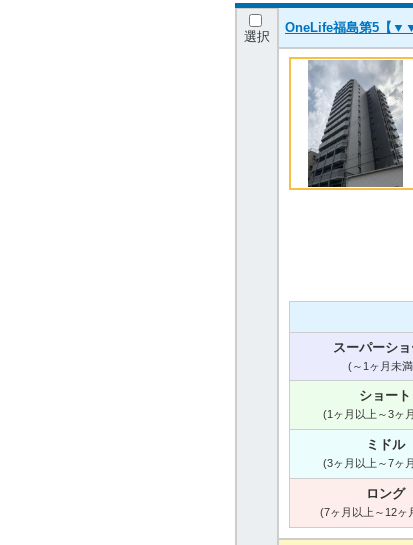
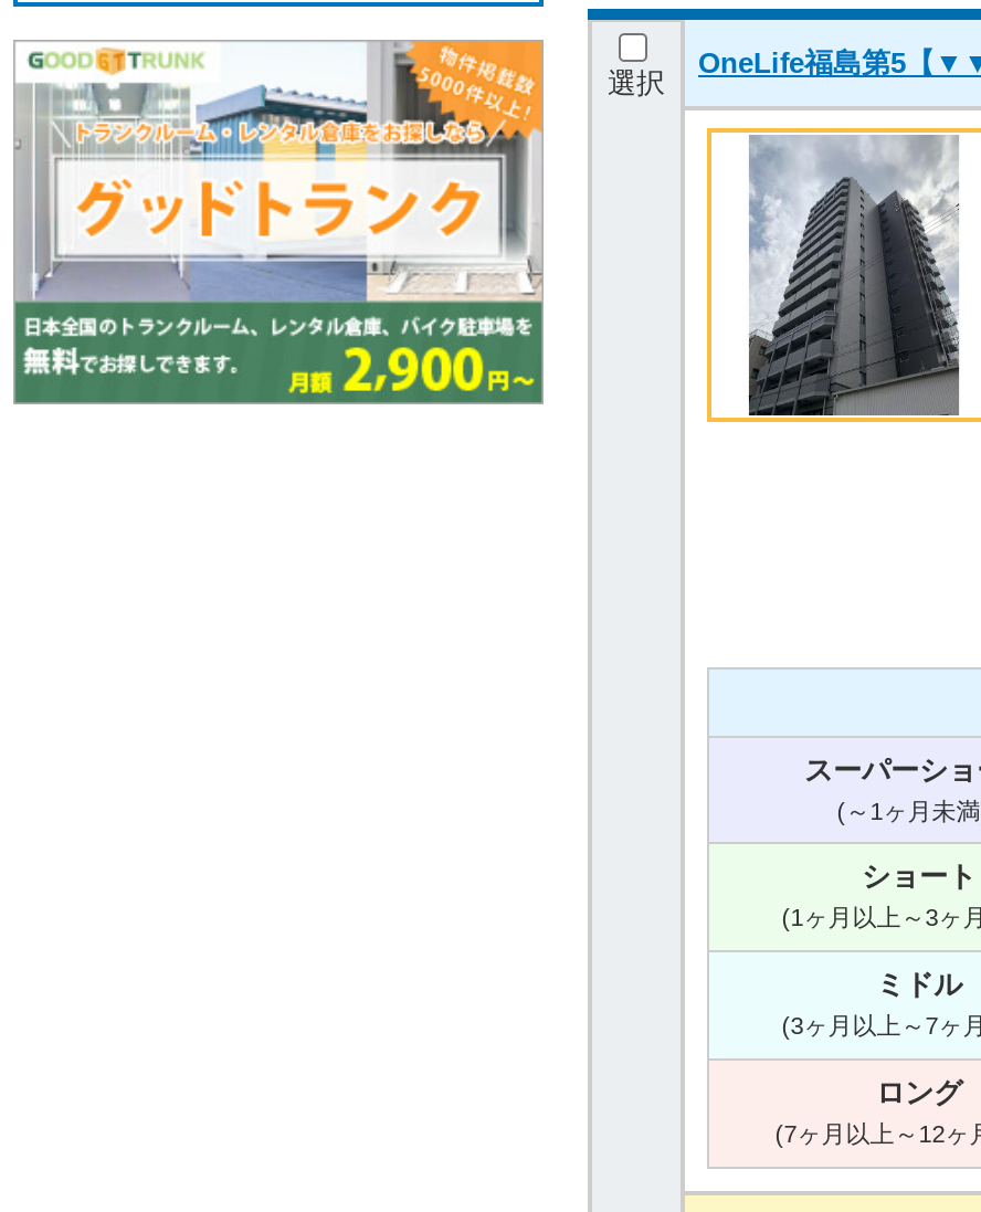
+ [image]
